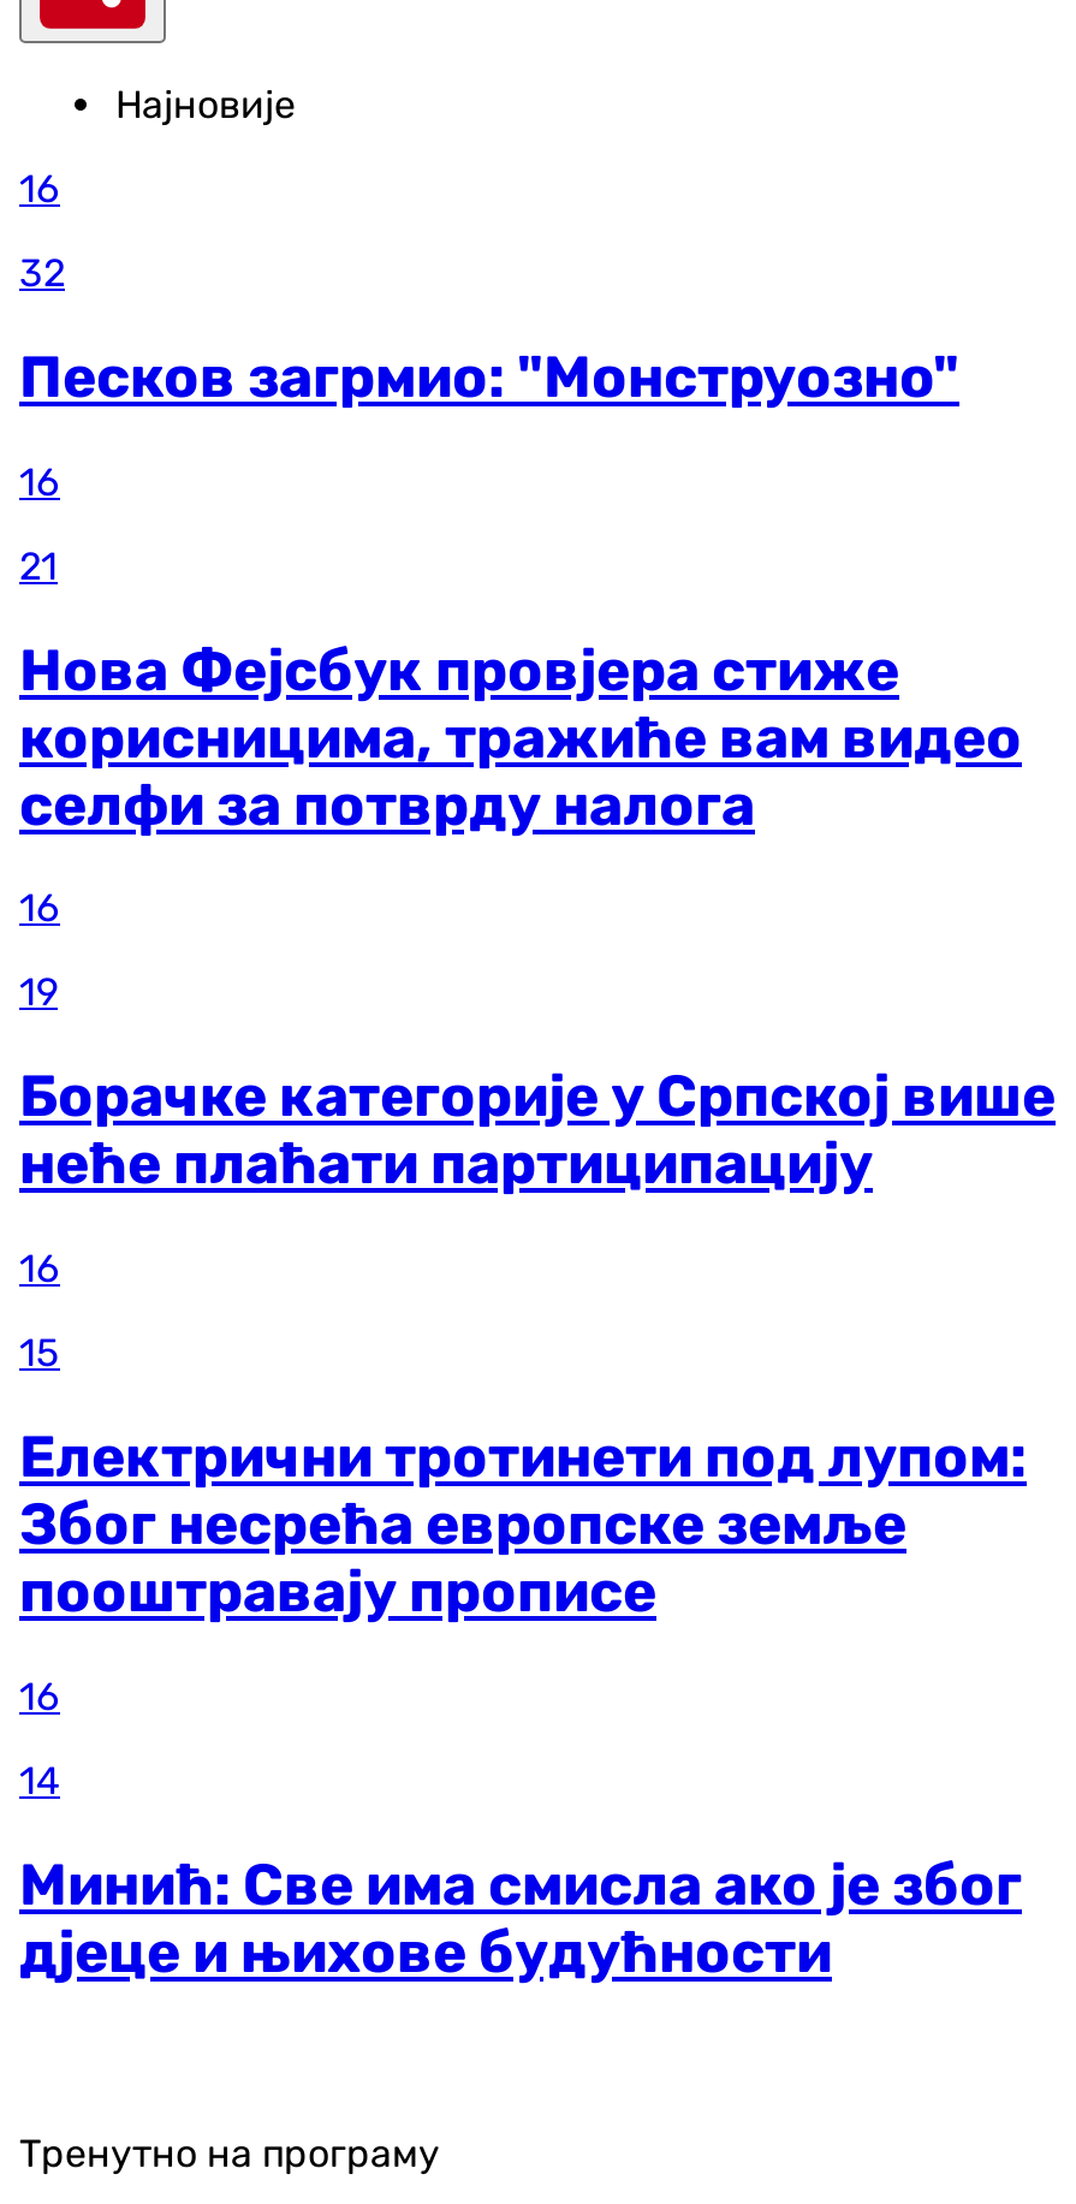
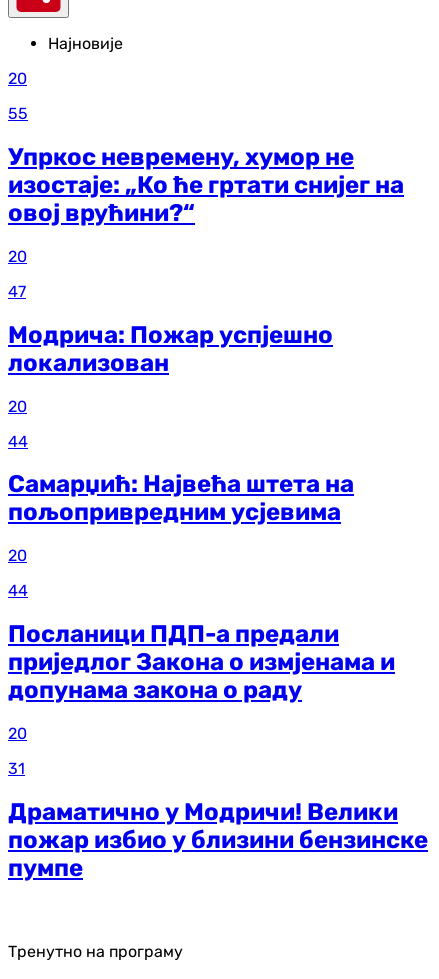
- 16
+ 20

- 32
+ 55

- Песков загрмио: "Монструозно"
+ Упркос невремену, хумор не
+ изостаје: „Ко ће гртати снијег на
+ овој врућини?“

- 16
+ 20

- 21
+ 47

- Нова Фејсбук провјера стиже
- корисницима, тражиће вам видео
- селфи за потврду налога
+ Модрича: Пожар успјешно
+ локализован

- 16
+ 20

- 19
+ 44

- Борачке категорије у Српској више
- неће плаћати партиципацију
+ Самарџић: Највећа штета на
+ пољопривредним усјевима

- 16
+ 20

- 15
+ 44

- Електрични тротинети под лупом:
- Због несрећа европске земље
- пооштравају прописе
+ Посланици ПДП-а предали
+ приједлог Закона о измјенама и
+ допунама закона о раду

- 16
+ 20

- 14
+ 31

- Минић: Све има смисла ако је због
- дјеце и њихове будућности
+ Драматично у Модричи! Велики
+ пожар избио у близини бензинске
+ пумпе
